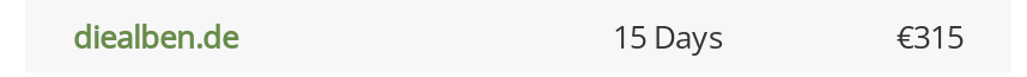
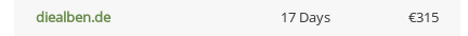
- 15 Days
+ 17 Days
